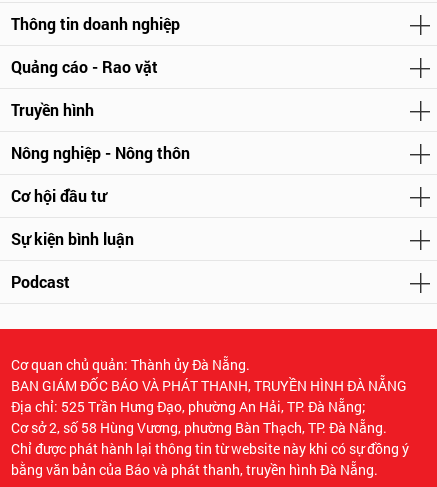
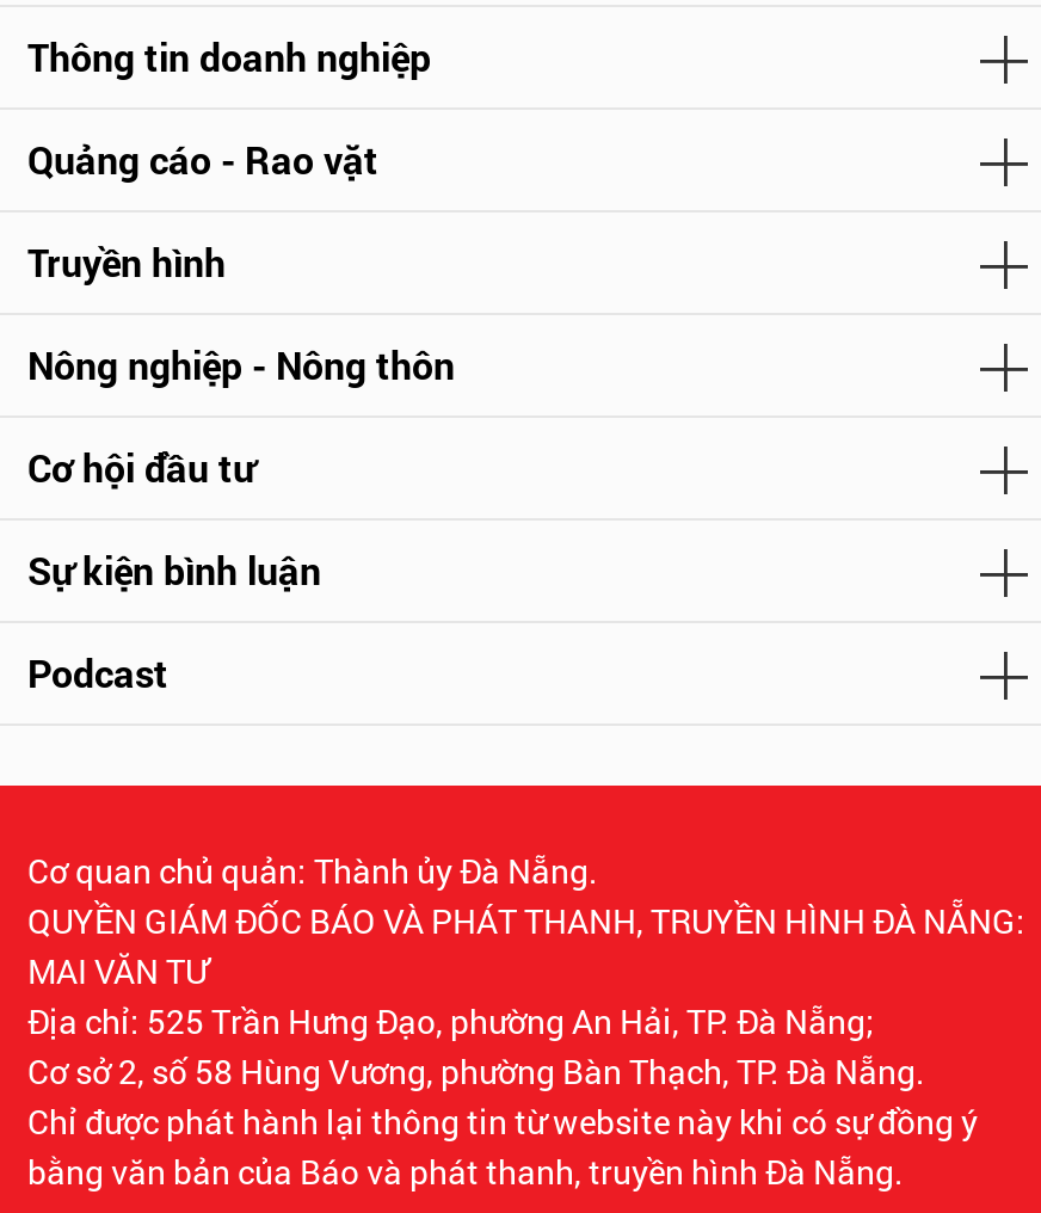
- BAN GIÁM ĐỐC BÁO VÀ PHÁT THANH, TRUYỀN HÌNH ĐÀ NẴNG
+ QUYỀN GIÁM ĐỐC BÁO VÀ PHÁT THANH, TRUYỀN HÌNH ĐÀ NẴNG:
+ MAI VĂN TƯ
